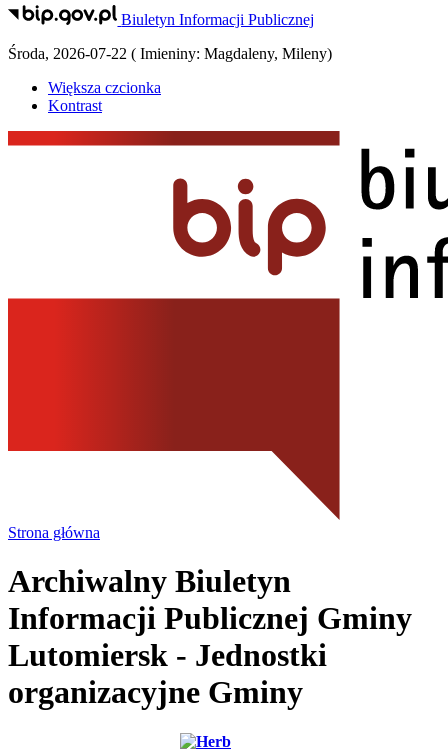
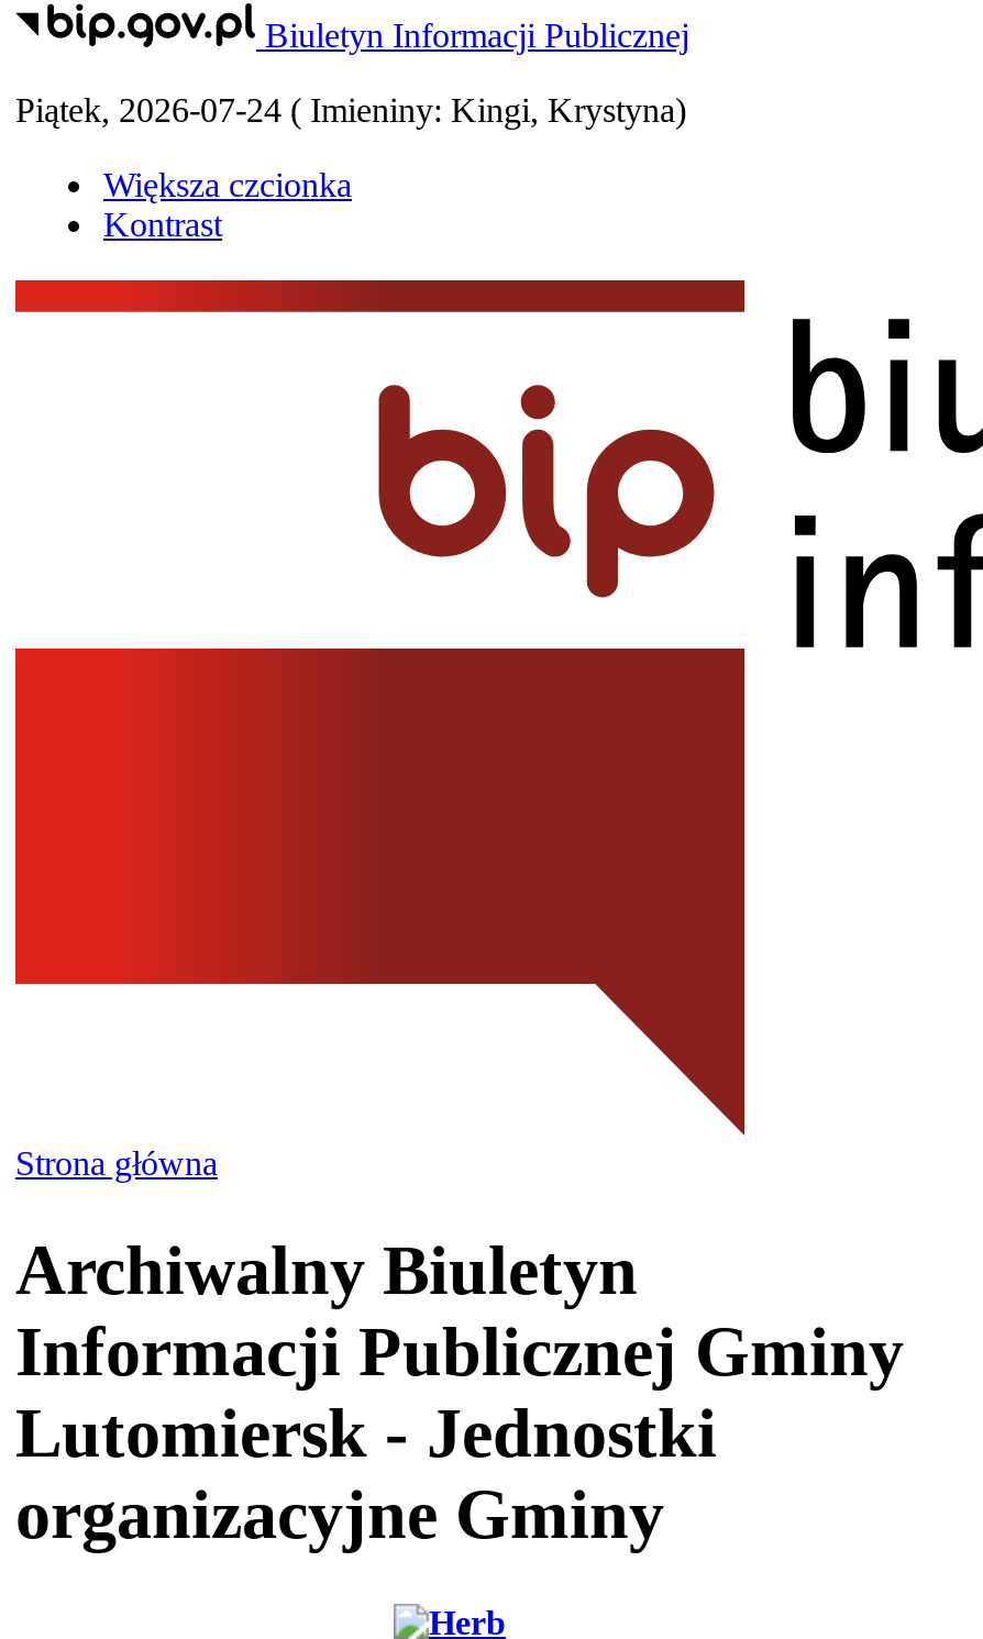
- Środa, 2026-07-22 (Imieniny: Magdaleny, Mileny)
+ Piątek, 2026-07-24 (Imieniny: Kingi, Krystyna)
